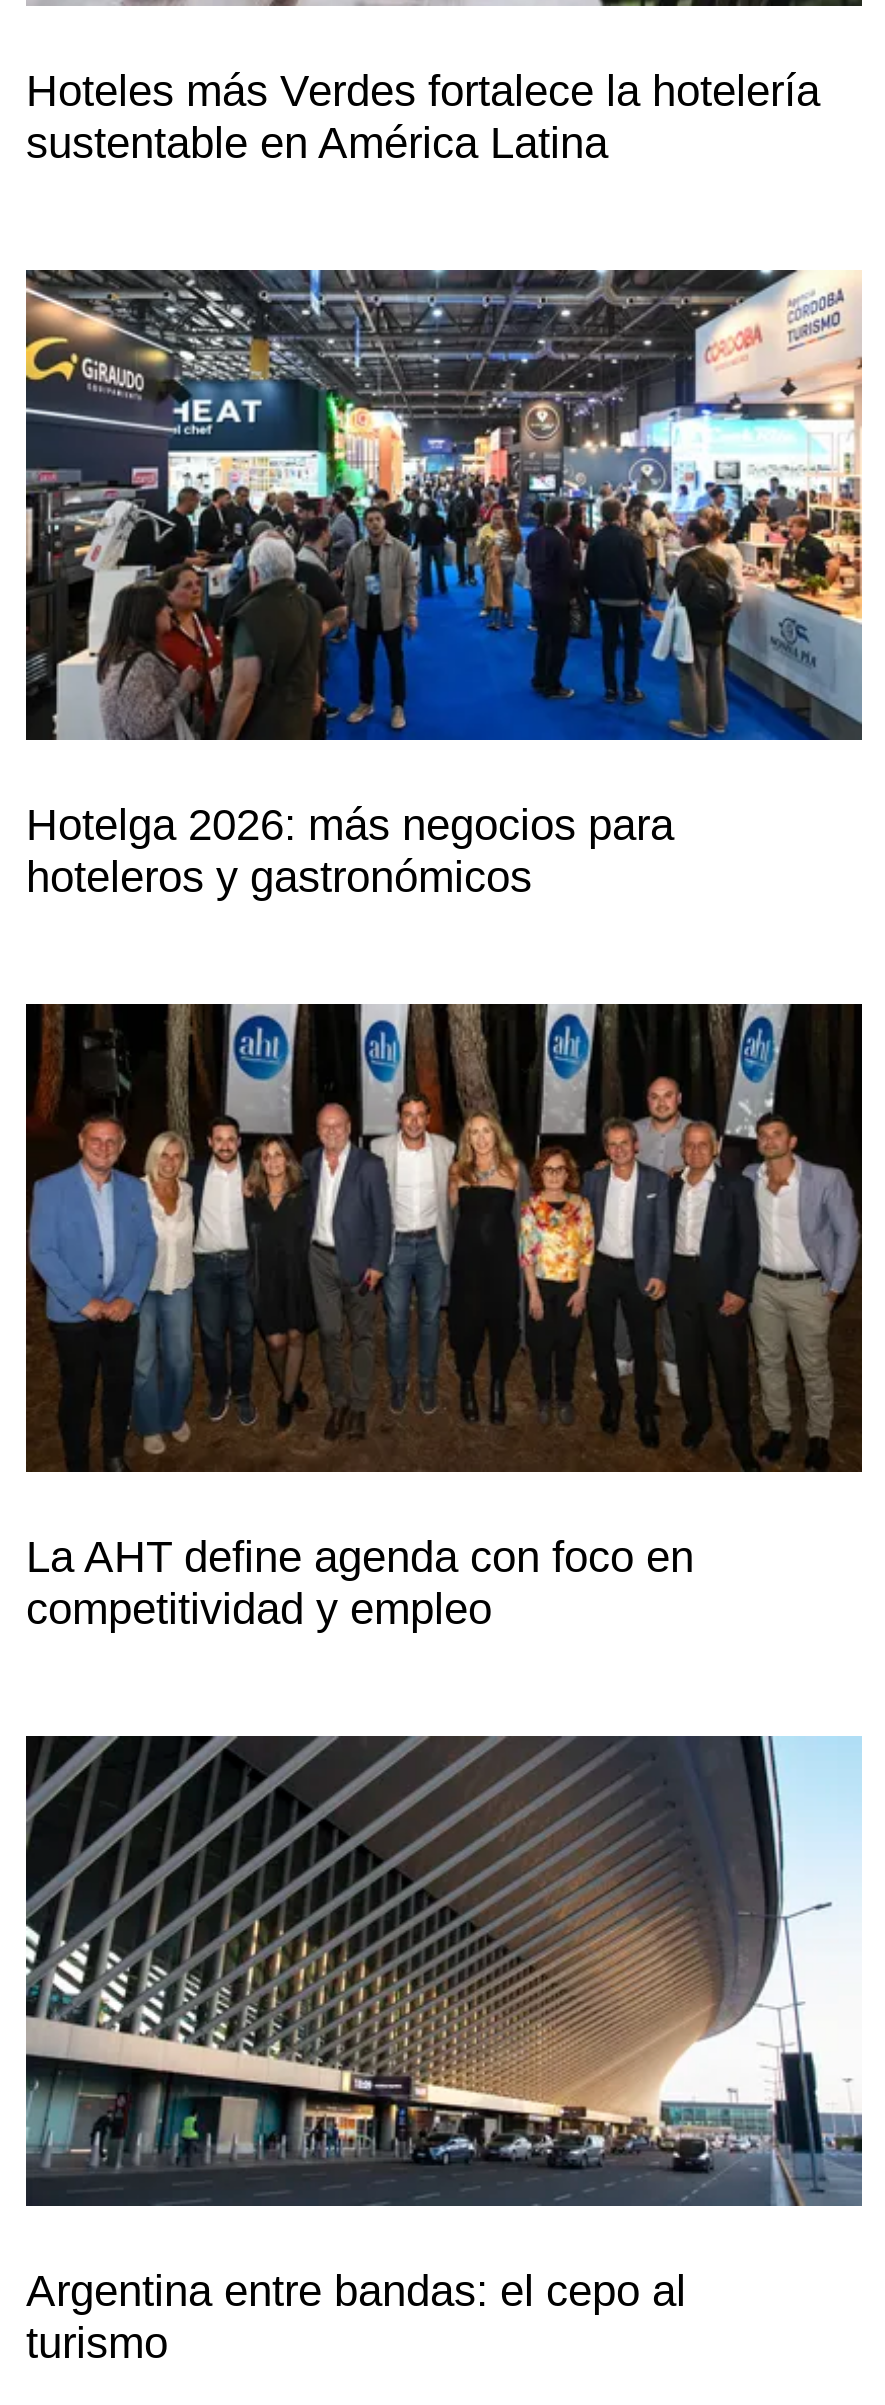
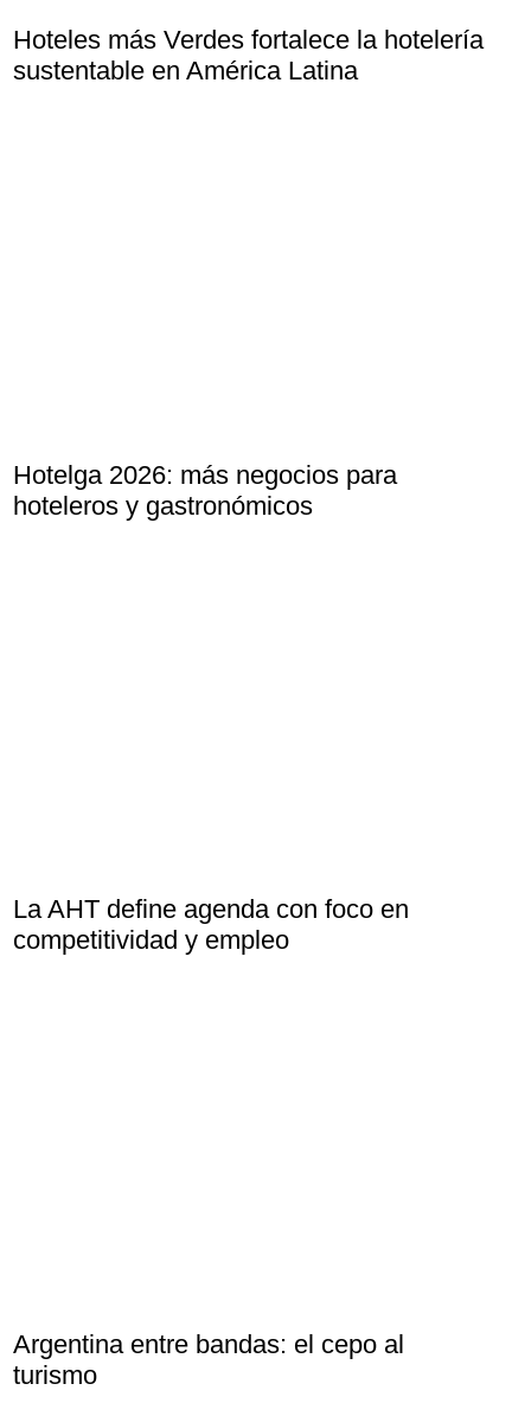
- [image]

- [image]

- [image]
